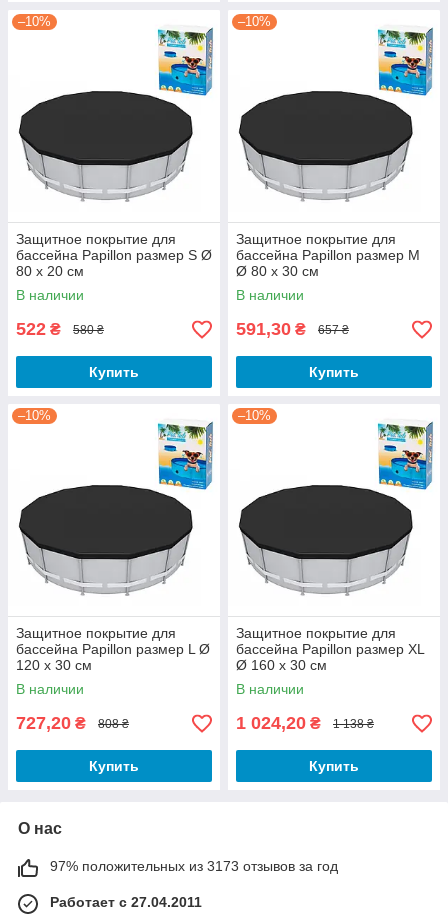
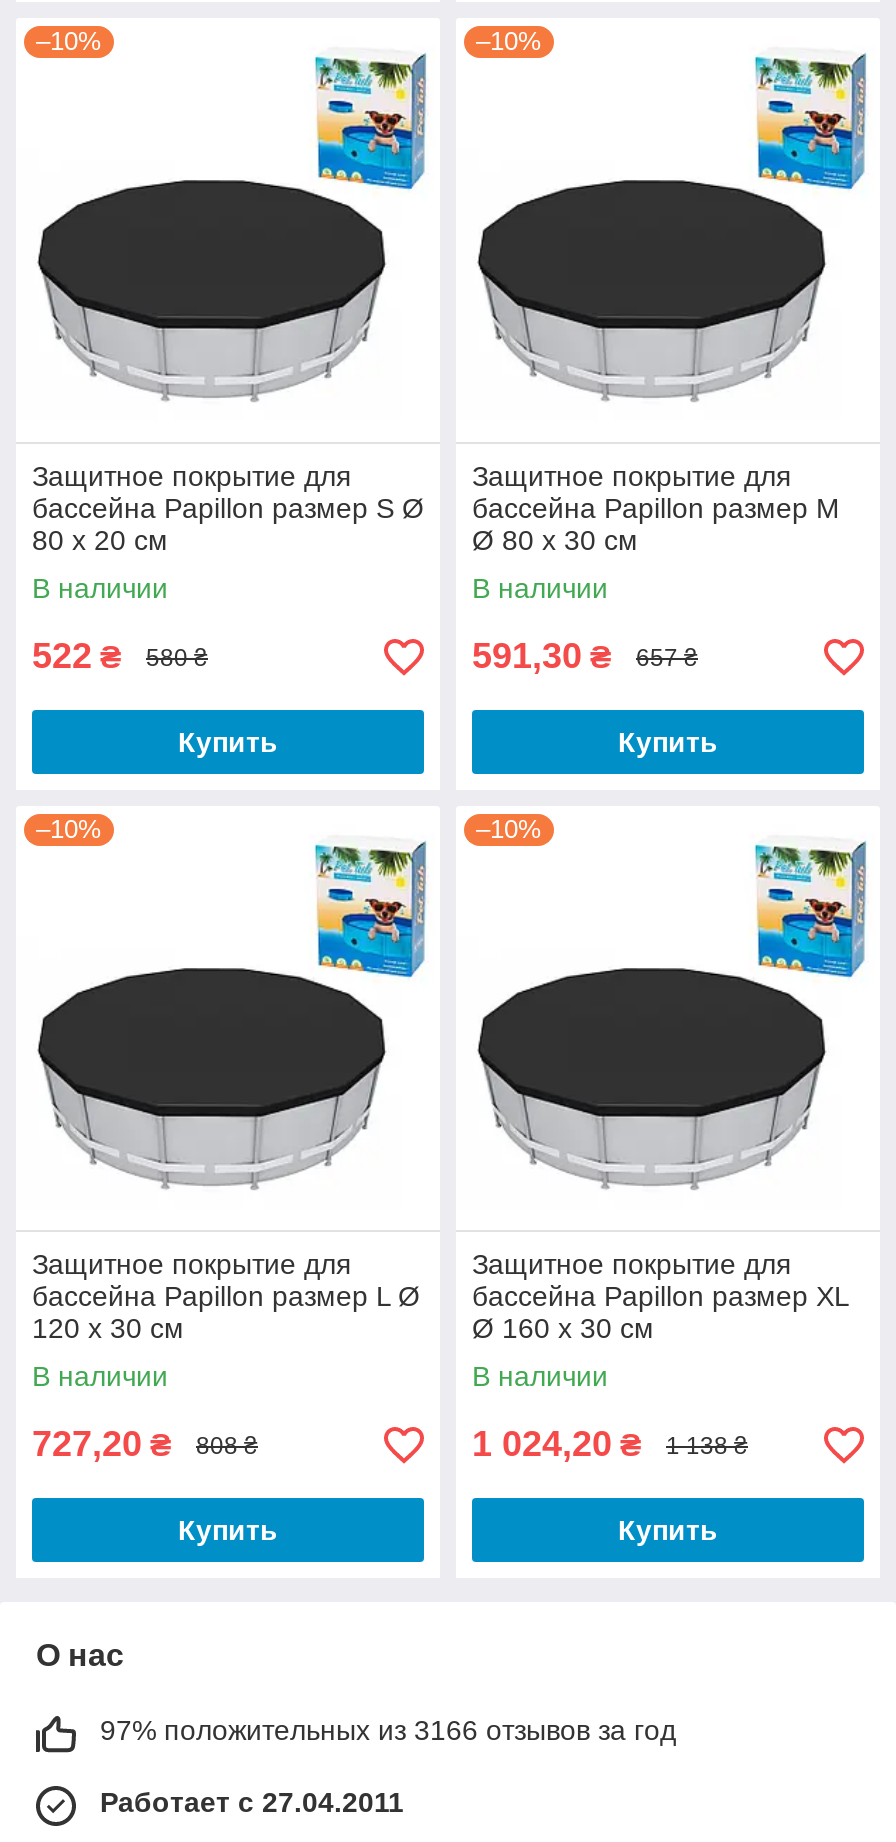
- 97% положительных из 3173 отзывов за год
+ 97% положительных из 3166 отзывов за год
